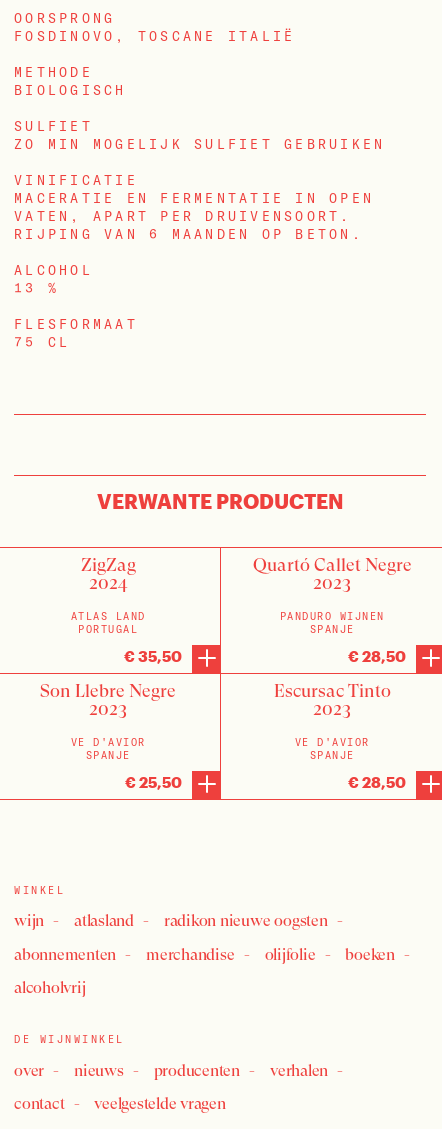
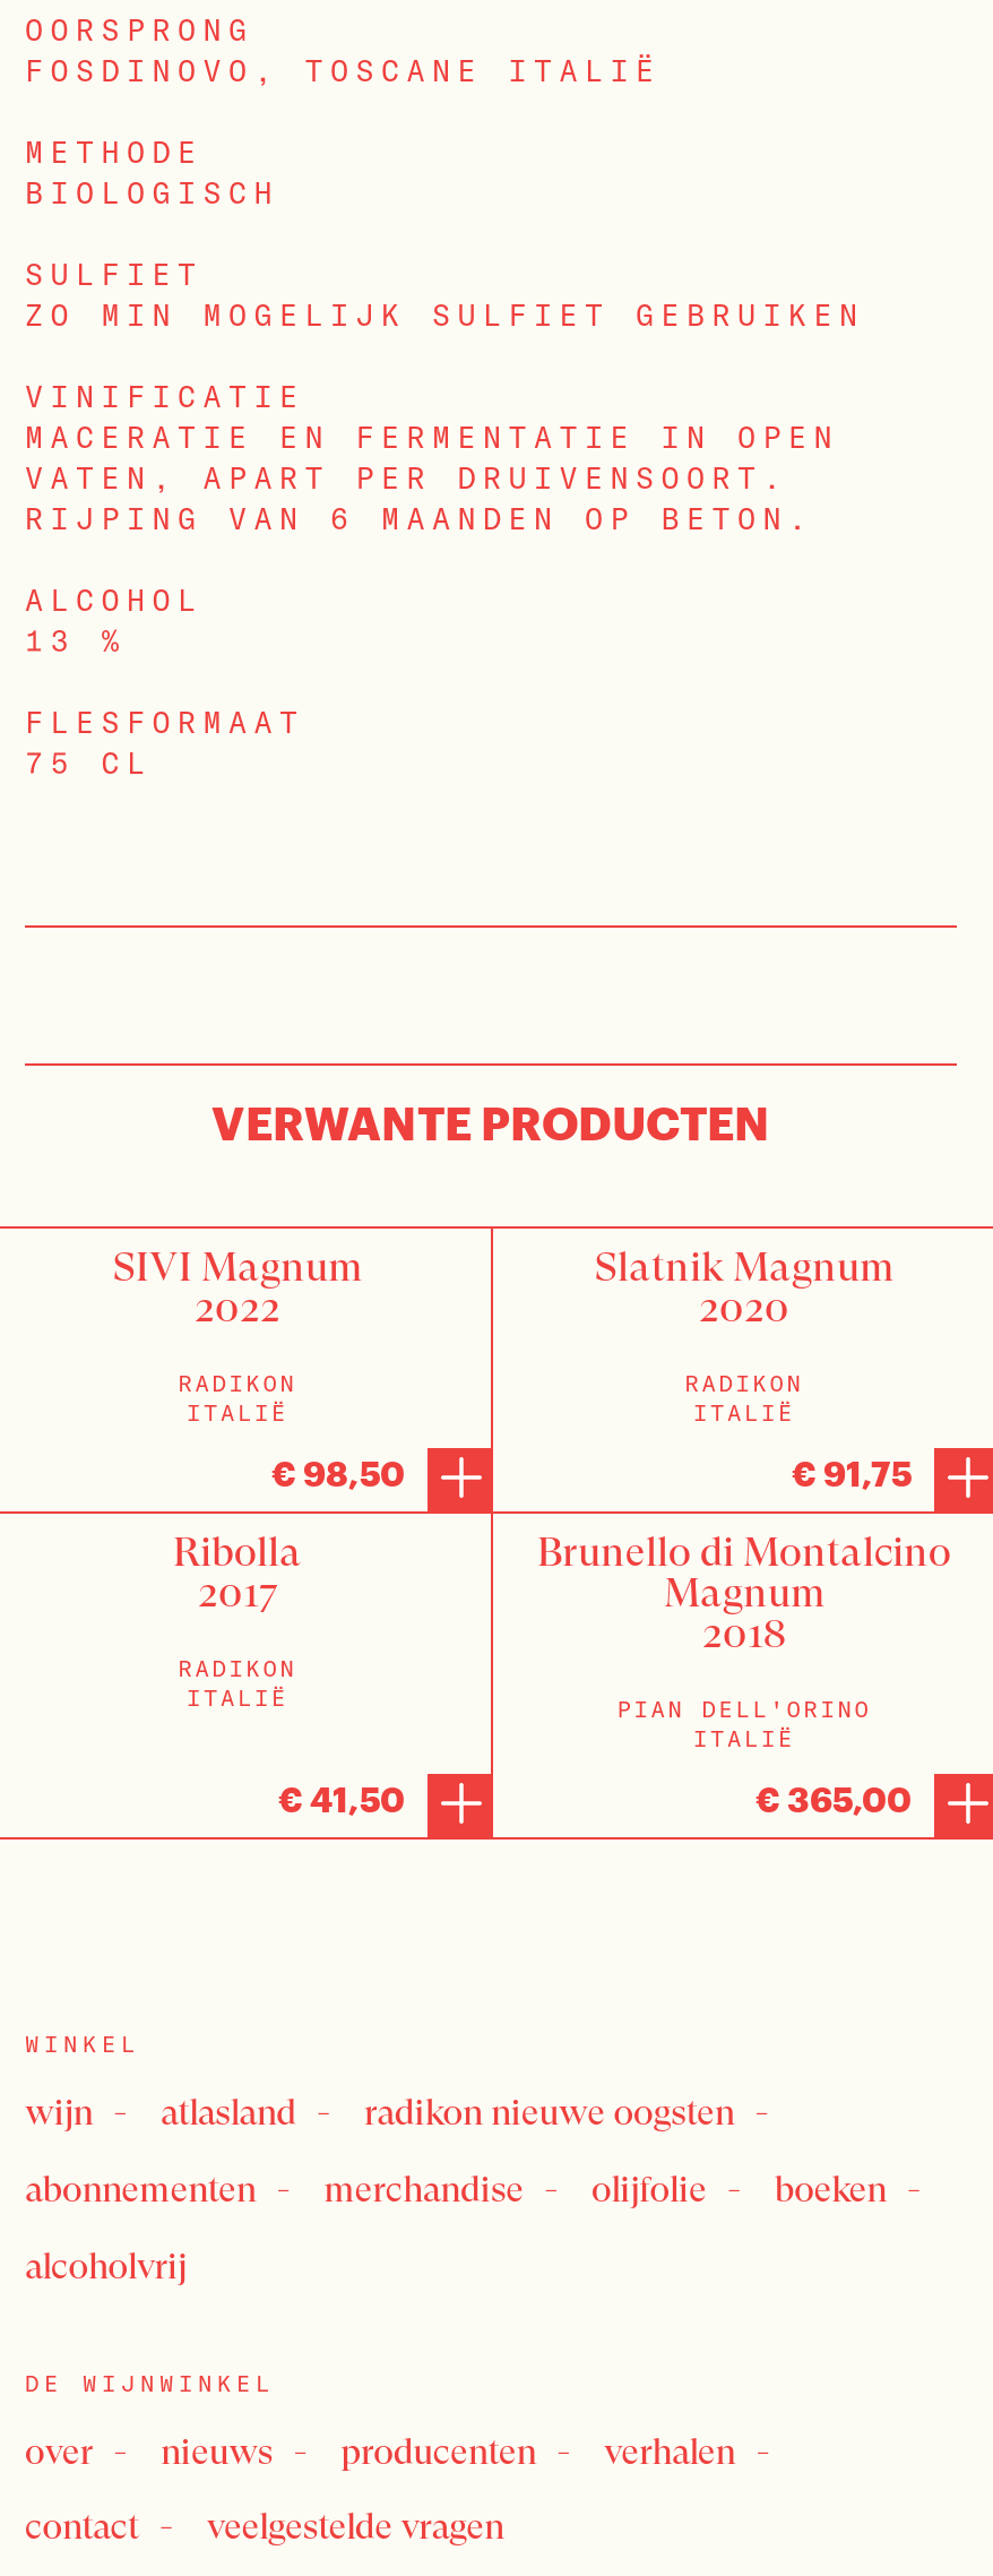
- ZigZag
- 2024
+ SIVI Magnum
+ 2022

- Quartó Callet Negre
- 2023
+ Slatnik Magnum
+ 2020

- ATLAS LAND
- PORTUGAL
+ RADIKON
+ ITALIË

- PANDURO WIJNEN
- SPANJE
+ RADIKON
+ ITALIË

- € 35,50
+ € 98,50

- € 28,50
+ € 91,75

- Son Llebre Negre
- 2023
+ Ribolla
+ 2017

- Escursac Tinto
- 2023
+ Brunello di Montalcino
+ Magnum
+ 2018

- VE D'AVIOR
- SPANJE
+ RADIKON
+ ITALIË

- VE D'AVIOR
- SPANJE
+ PIAN DELL'ORINO
+ ITALIË

- € 25,50
+ € 41,50

- € 28,50
+ € 365,00
